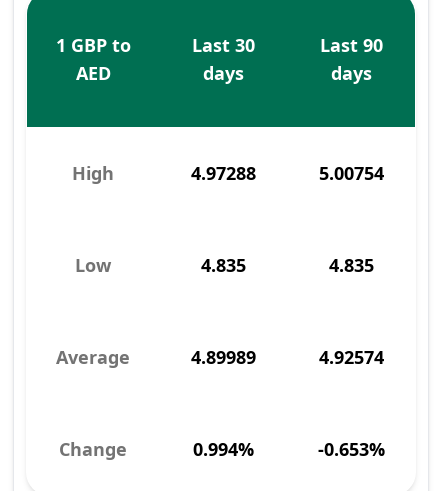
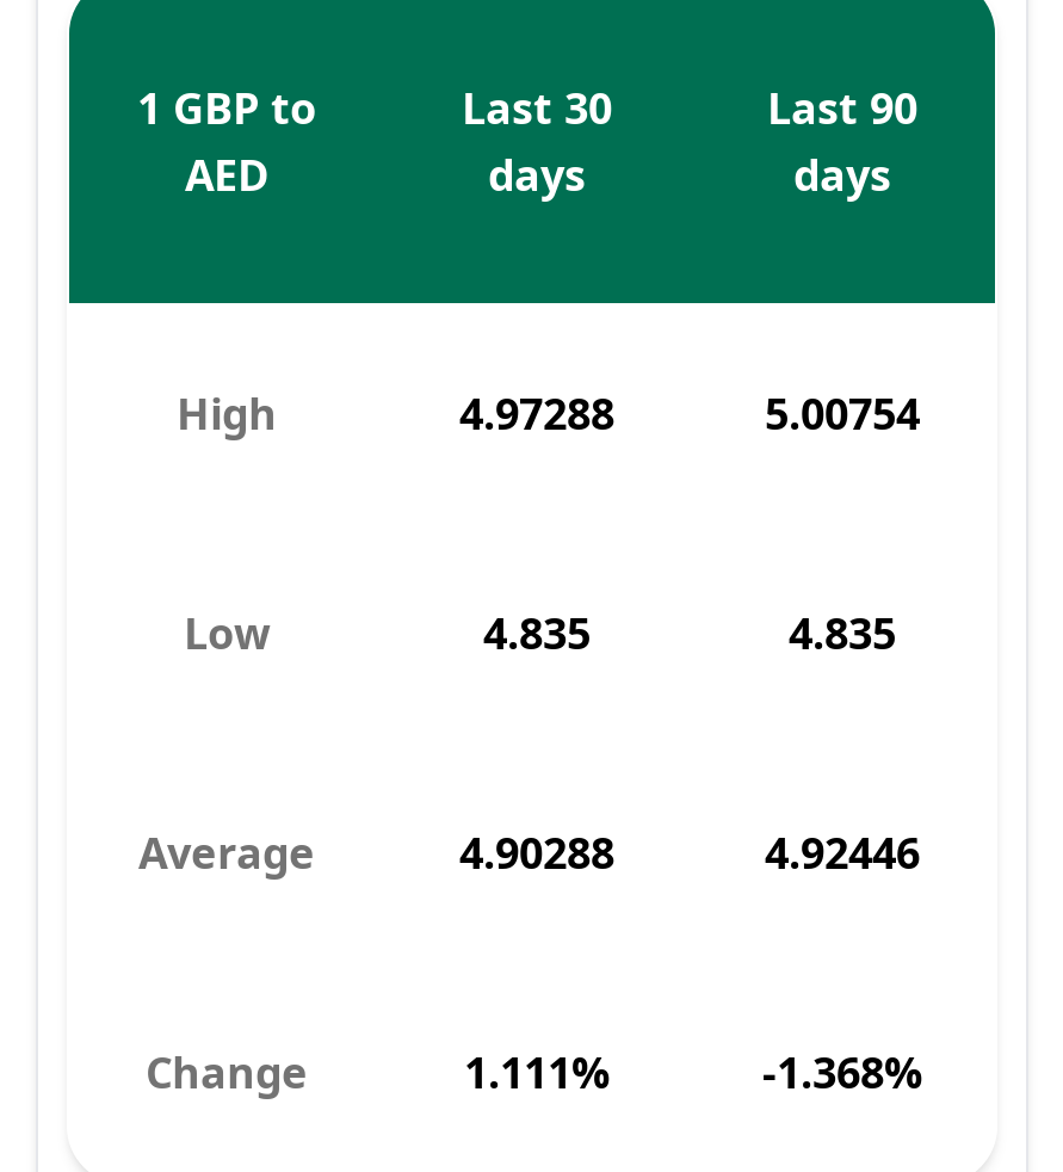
- 4.89989
+ 4.90288

- 4.92574
+ 4.92446

- 0.994%
+ 1.111%

- -0.653%
+ -1.368%
